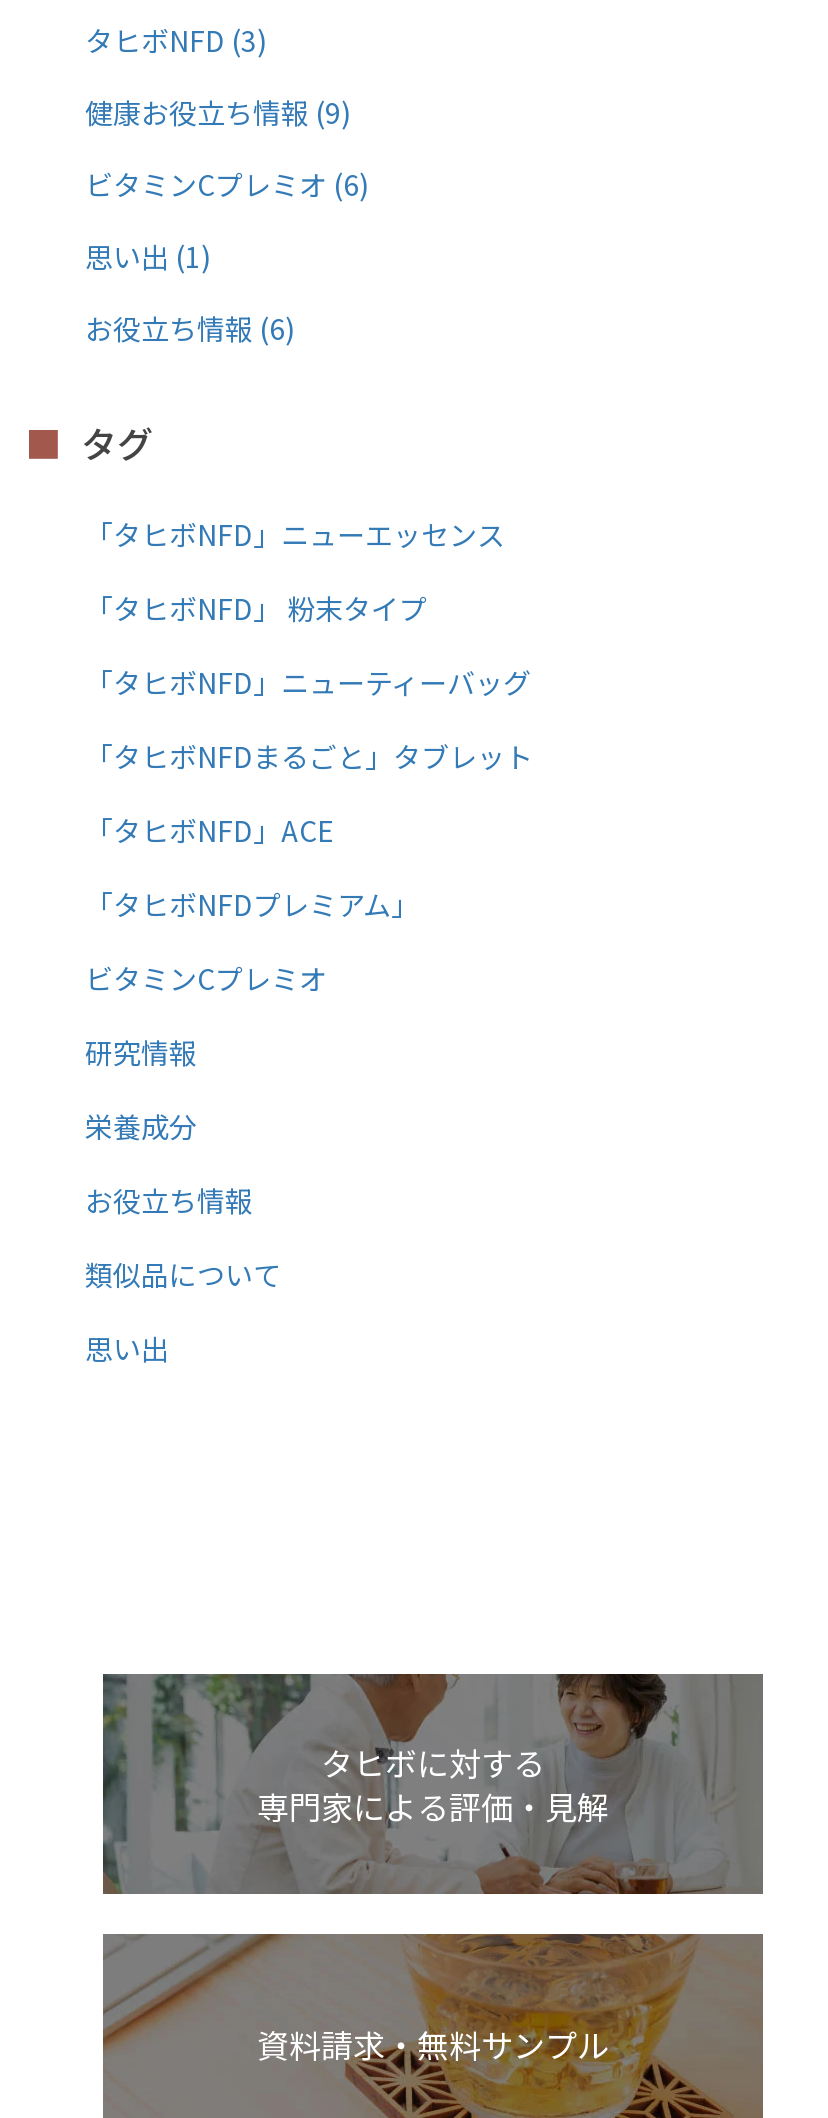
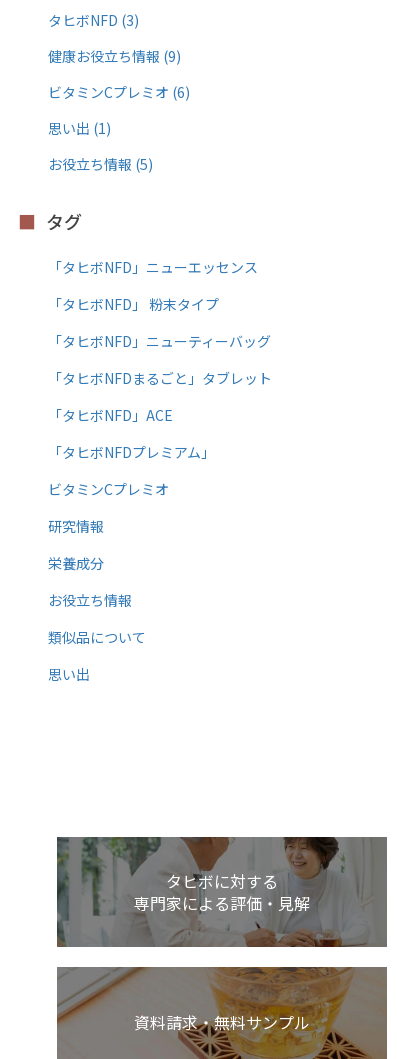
- お役立ち情報 (6)
+ お役立ち情報 (5)
